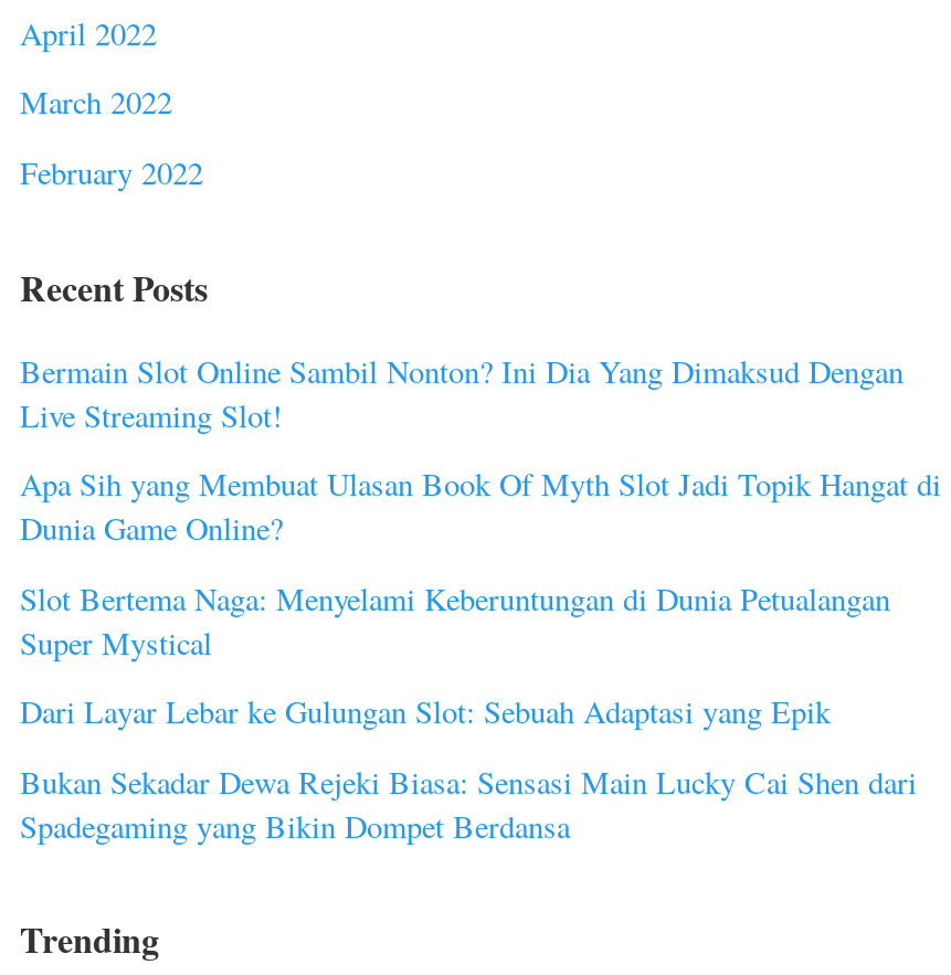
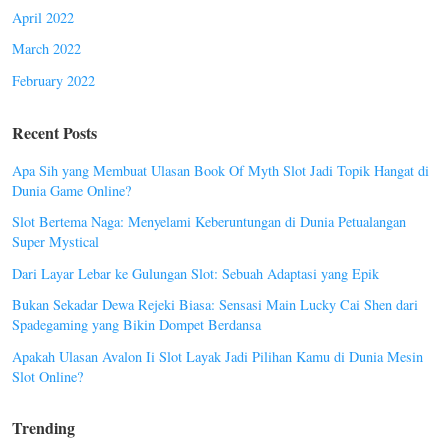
- Bermain Slot Online Sambil Nonton? Ini Dia Yang Dimaksud Dengan
- Live Streaming Slot!

moved up: Apa Sih yang Membuat Ulasan Book Of Myth Slot Jadi Topik Hangat di | Dunia Game Online? | Slot Bertema Naga: Menyelami Keberuntungan di Dunia Petualangan | Super Mystical | Dari Layar Lebar ke Gulungan Slot: Sebuah Adaptasi yang Epik | Bukan Sekadar Dewa Rejeki Biasa: Sensasi Main Lucky Cai Shen dari | Spadegaming yang Bikin Dompet Berdansa

+ Apakah Ulasan Avalon Ii Slot Layak Jadi Pilihan Kamu di Dunia Mesin
+ Slot Online?
